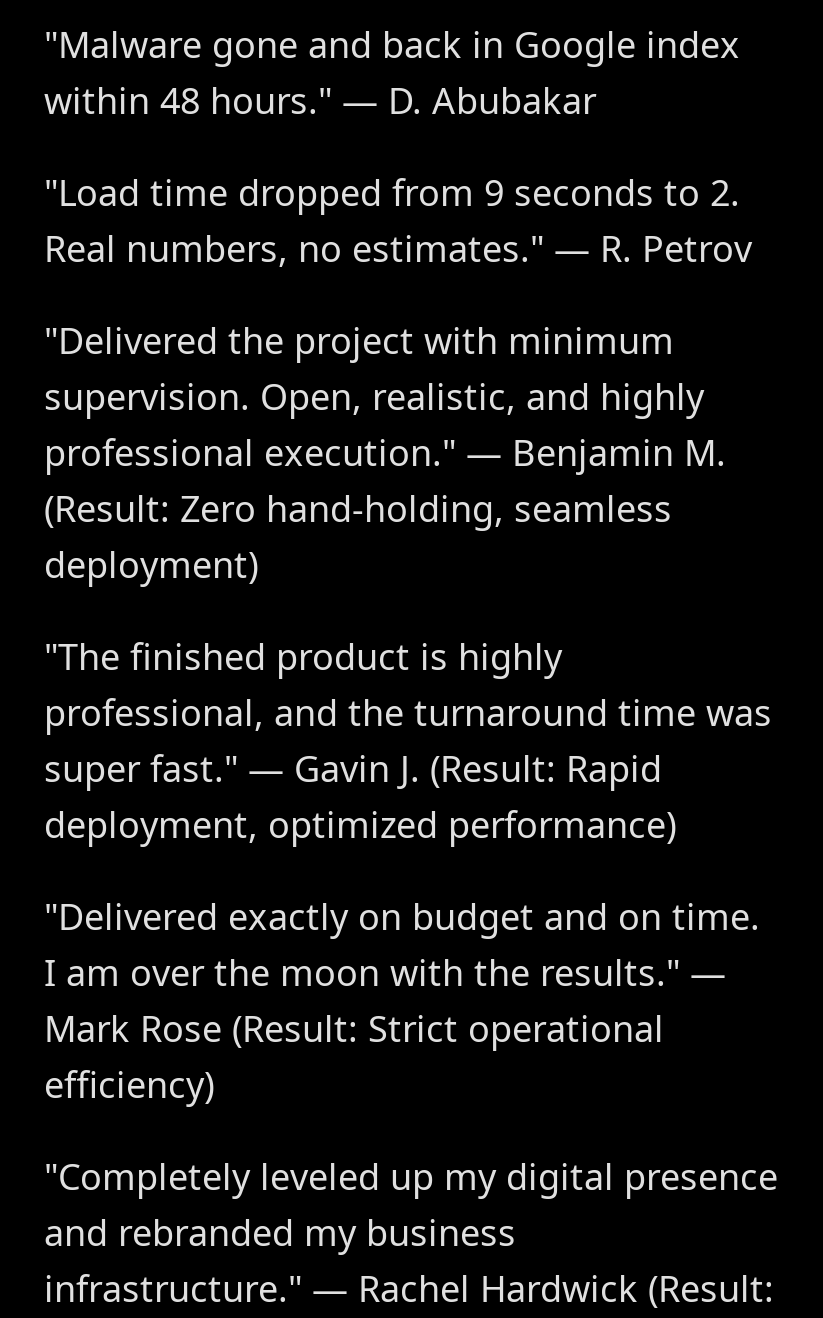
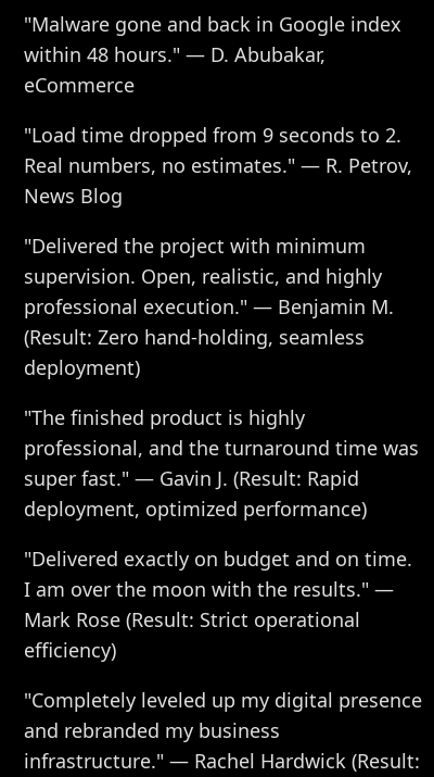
- within 48 hours." — D. Abubakar
+ within 48 hours." — D. Abubakar,
+ eCommerce

- Real numbers, no estimates." — R. Petrov
+ Real numbers, no estimates." — R. Petrov,
+ News Blog
